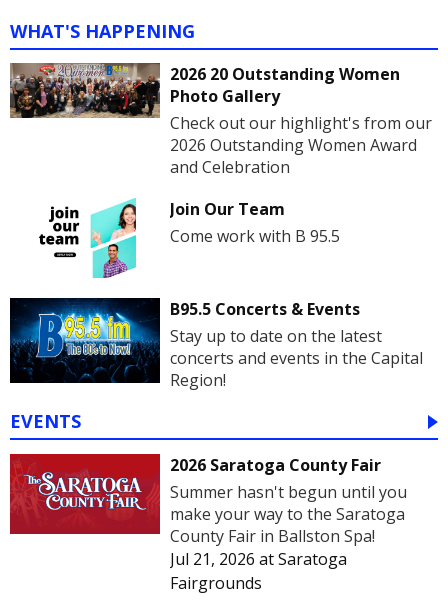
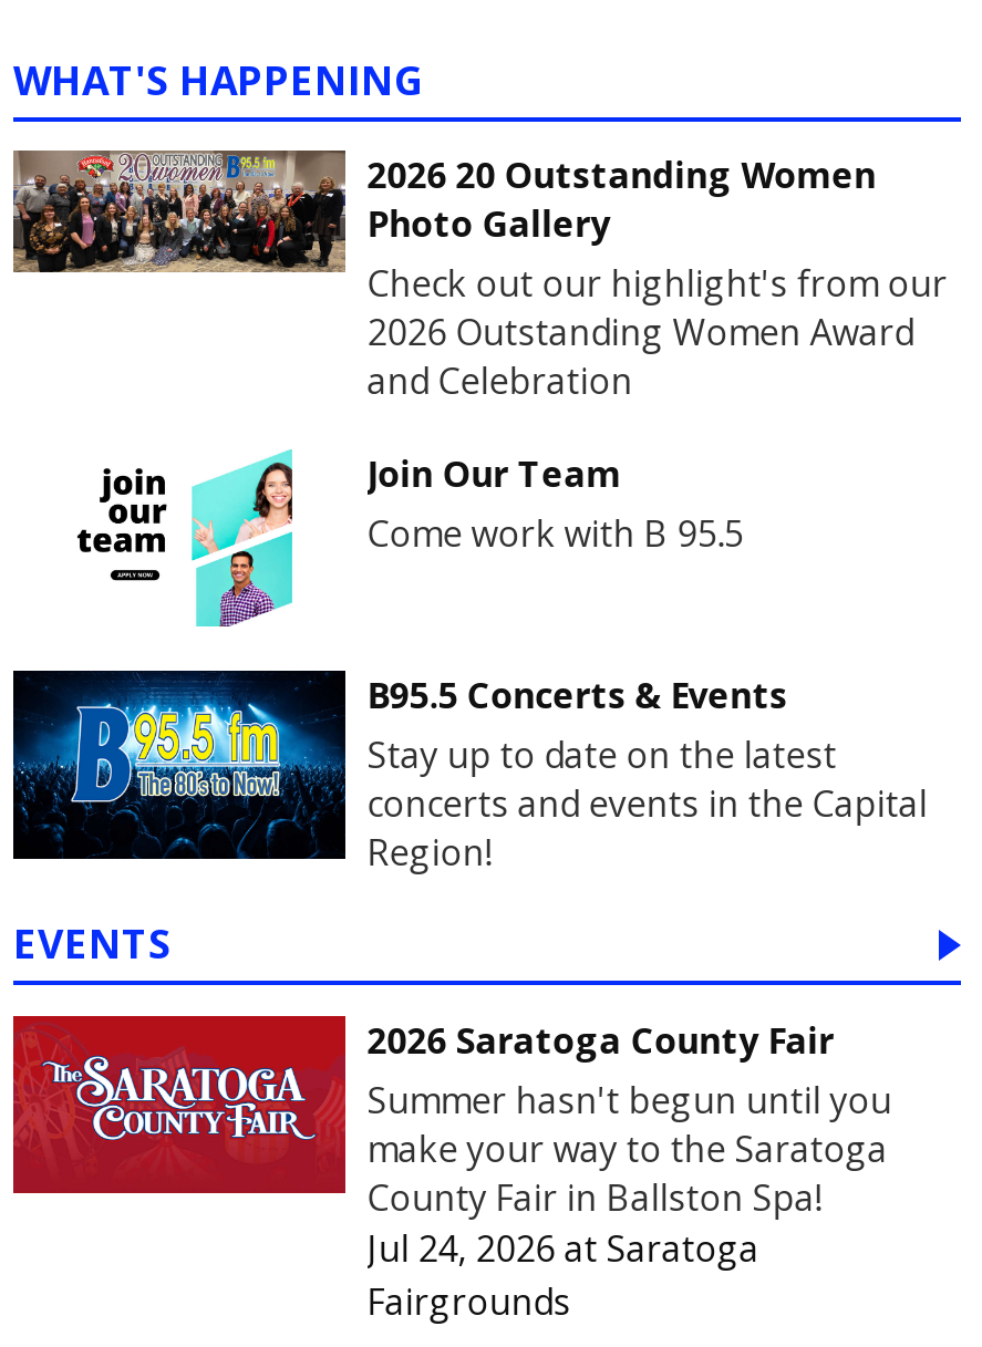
- Jul 21, 2026 at Saratoga
+ Jul 24, 2026 at Saratoga
